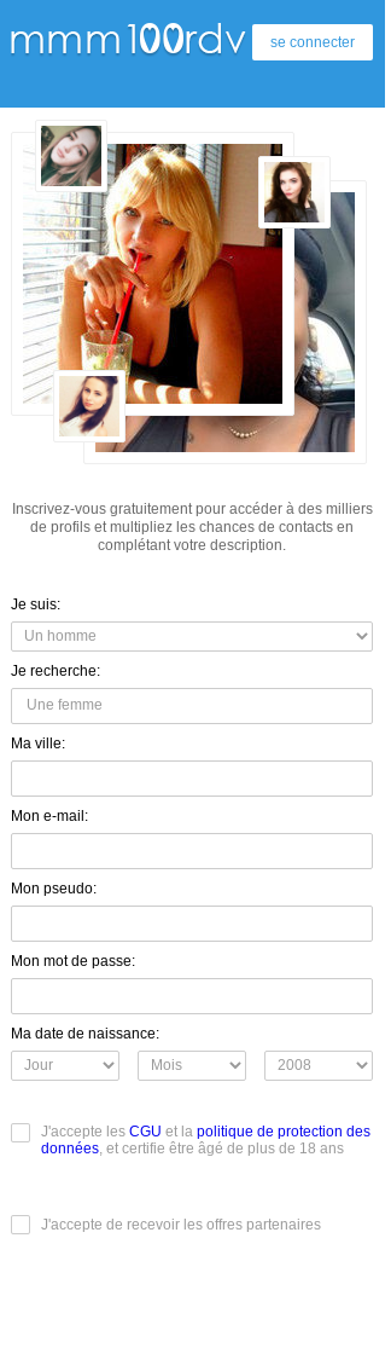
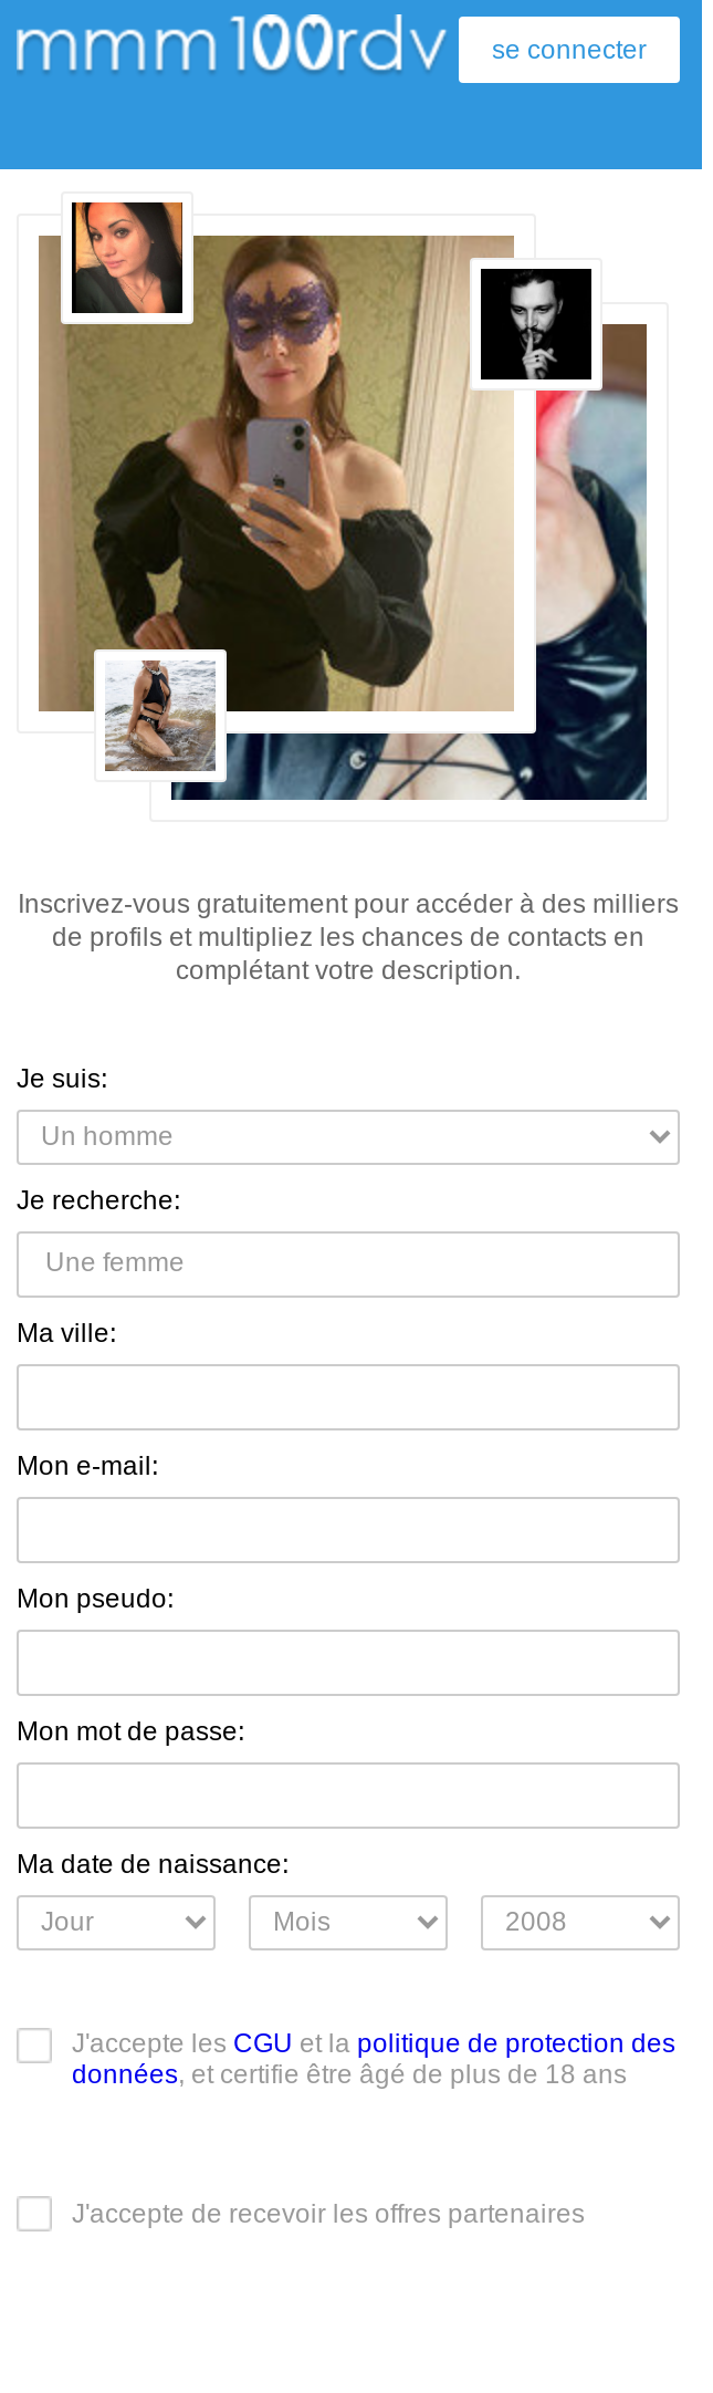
- [image]
+ [image]
